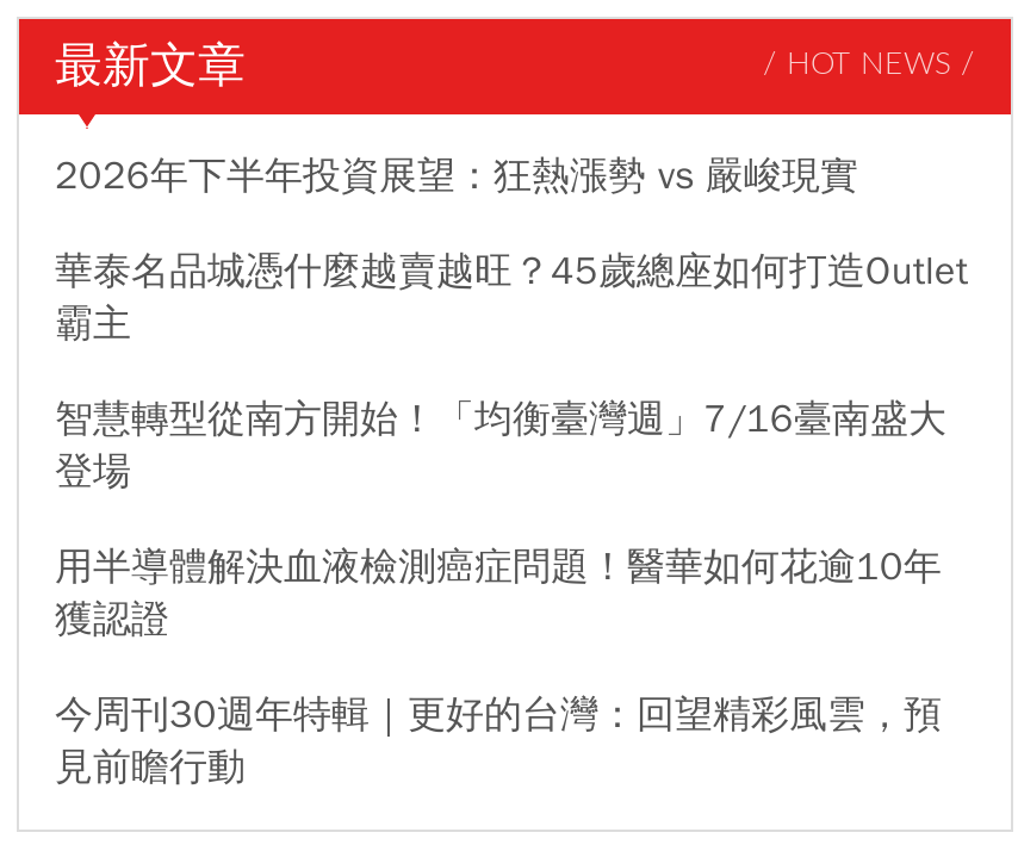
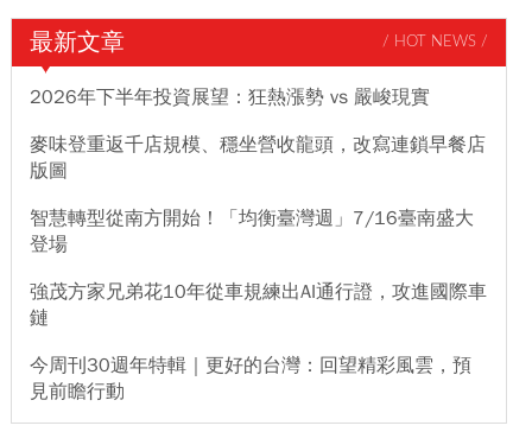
- 華泰名品城憑什麼越賣越旺？45歲總座如何打造Outlet
- 霸主
+ 麥味登重返千店規模、穩坐營收龍頭，改寫連鎖早餐店
+ 版圖

- 用半導體解決血液檢測癌症問題！醫華如何花逾10年
- 獲認證
+ 強茂方家兄弟花10年從車規練出AI通行證，攻進國際車
+ 鏈
